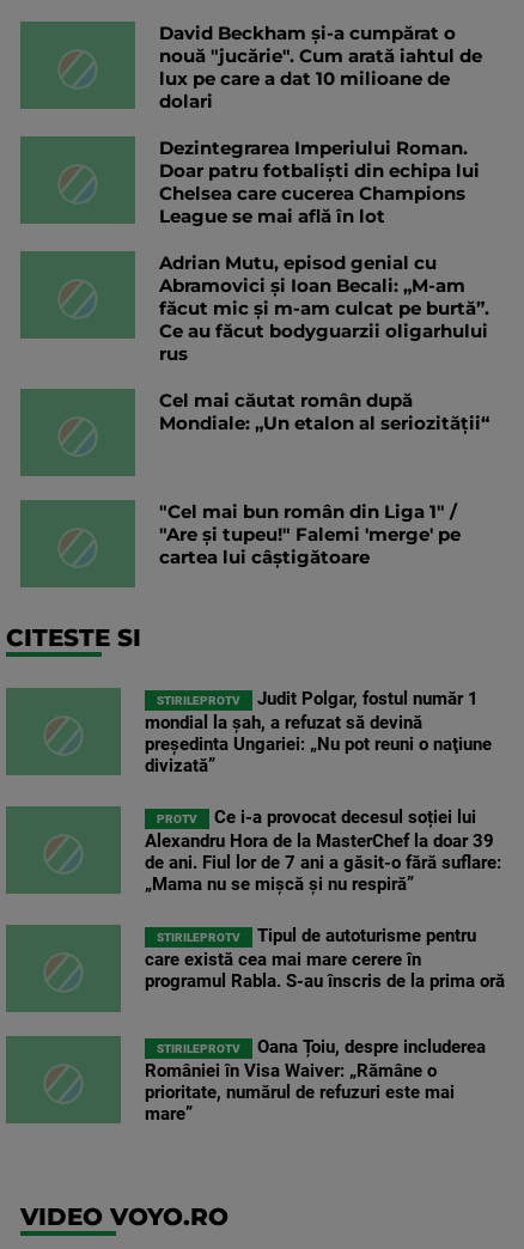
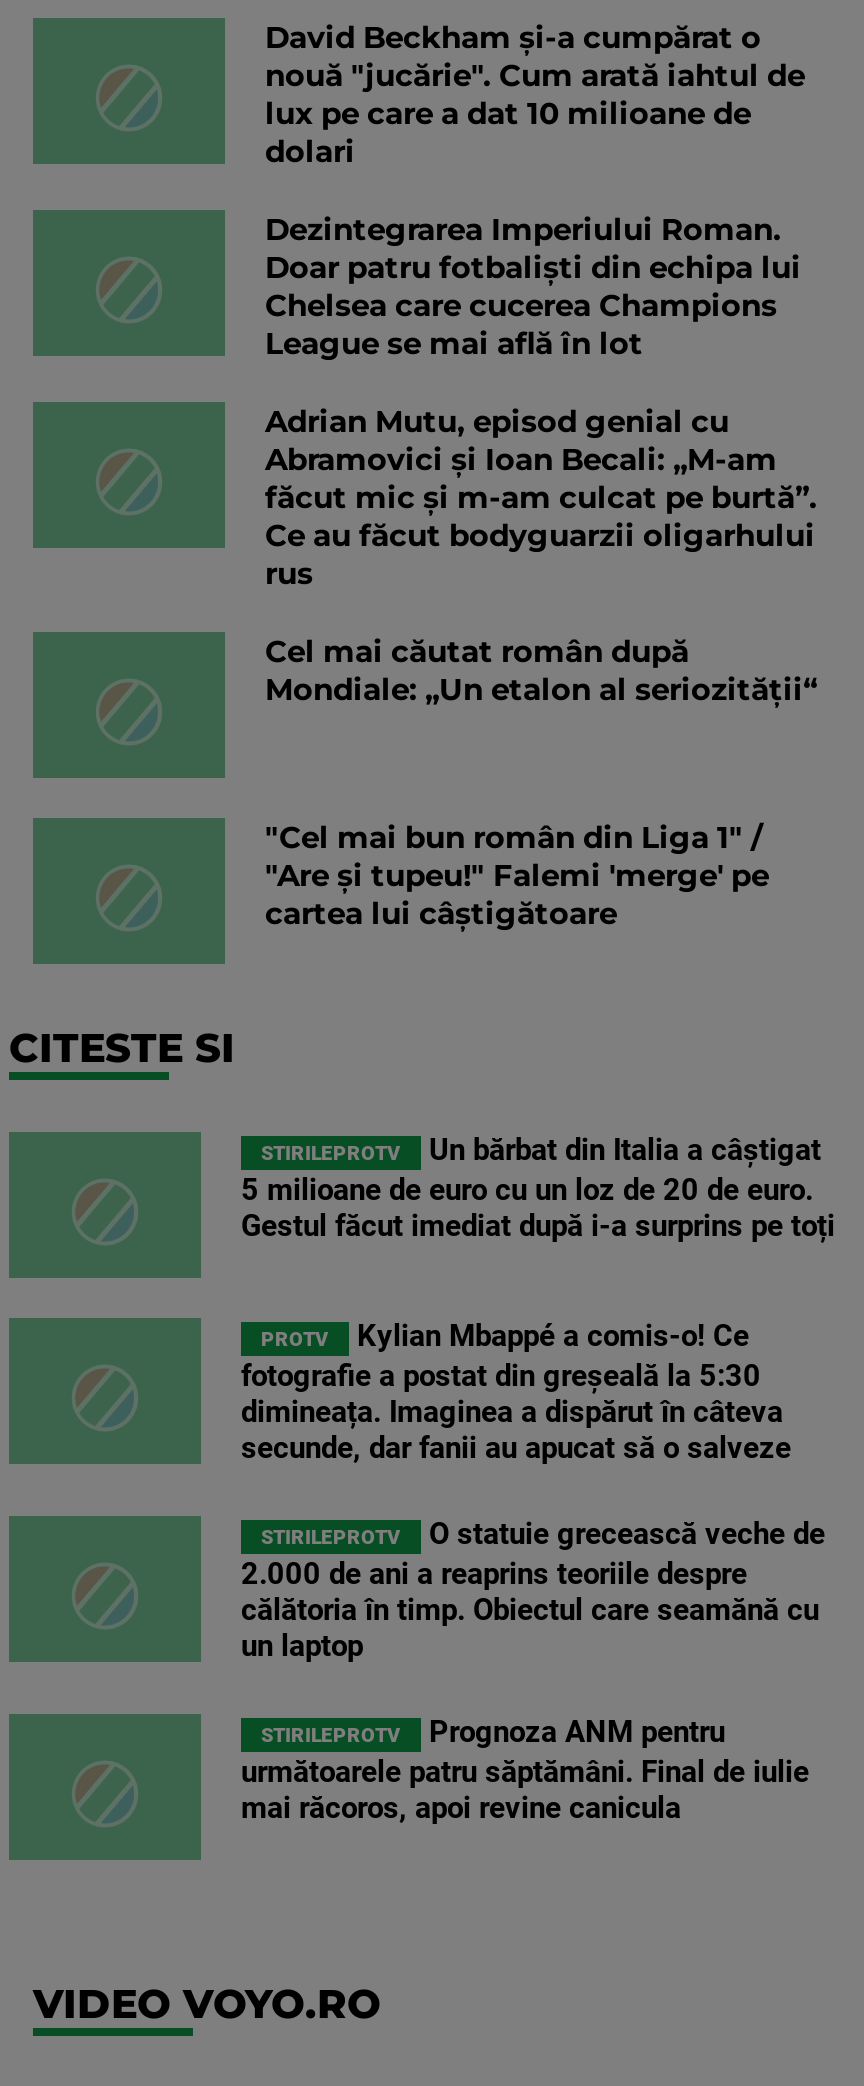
- Judit Polgar, fostul număr 1
- mondial la şah, a refuzat să devină
- preşedinta Ungariei: „Nu pot reuni o naţiune
- divizată”
+ Un bărbat din Italia a câștigat
+ 5 milioane de euro cu un loz de 20 de euro.
+ Gestul făcut imediat după i-a surprins pe toți

- Ce i-a provocat decesul soției lui
- Alexandru Hora de la MasterChef la doar 39
- de ani. Fiul lor de 7 ani a găsit-o fără suflare:
- „Mama nu se mișcă și nu respiră”
+ Kylian Mbappé a comis-o! Ce
+ fotografie a postat din greșeală la 5:30
+ dimineața. Imaginea a dispărut în câteva
+ secunde, dar fanii au apucat să o salveze

- Tipul de autoturisme pentru
- care există cea mai mare cerere în
- programul Rabla. S-au înscris de la prima oră
+ O statuie grecească veche de
+ 2.000 de ani a reaprins teoriile despre
+ călătoria în timp. Obiectul care seamănă cu
+ un laptop

- Oana Țoiu, despre includerea
- României în Visa Waiver: „Rămâne o
- prioritate, numărul de refuzuri este mai
- mare”
+ Prognoza ANM pentru
+ următoarele patru săptămâni. Final de iulie
+ mai răcoros, apoi revine canicula
